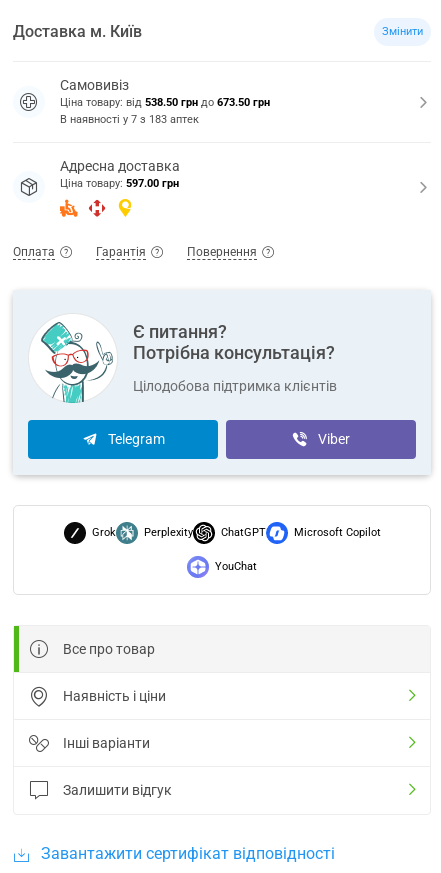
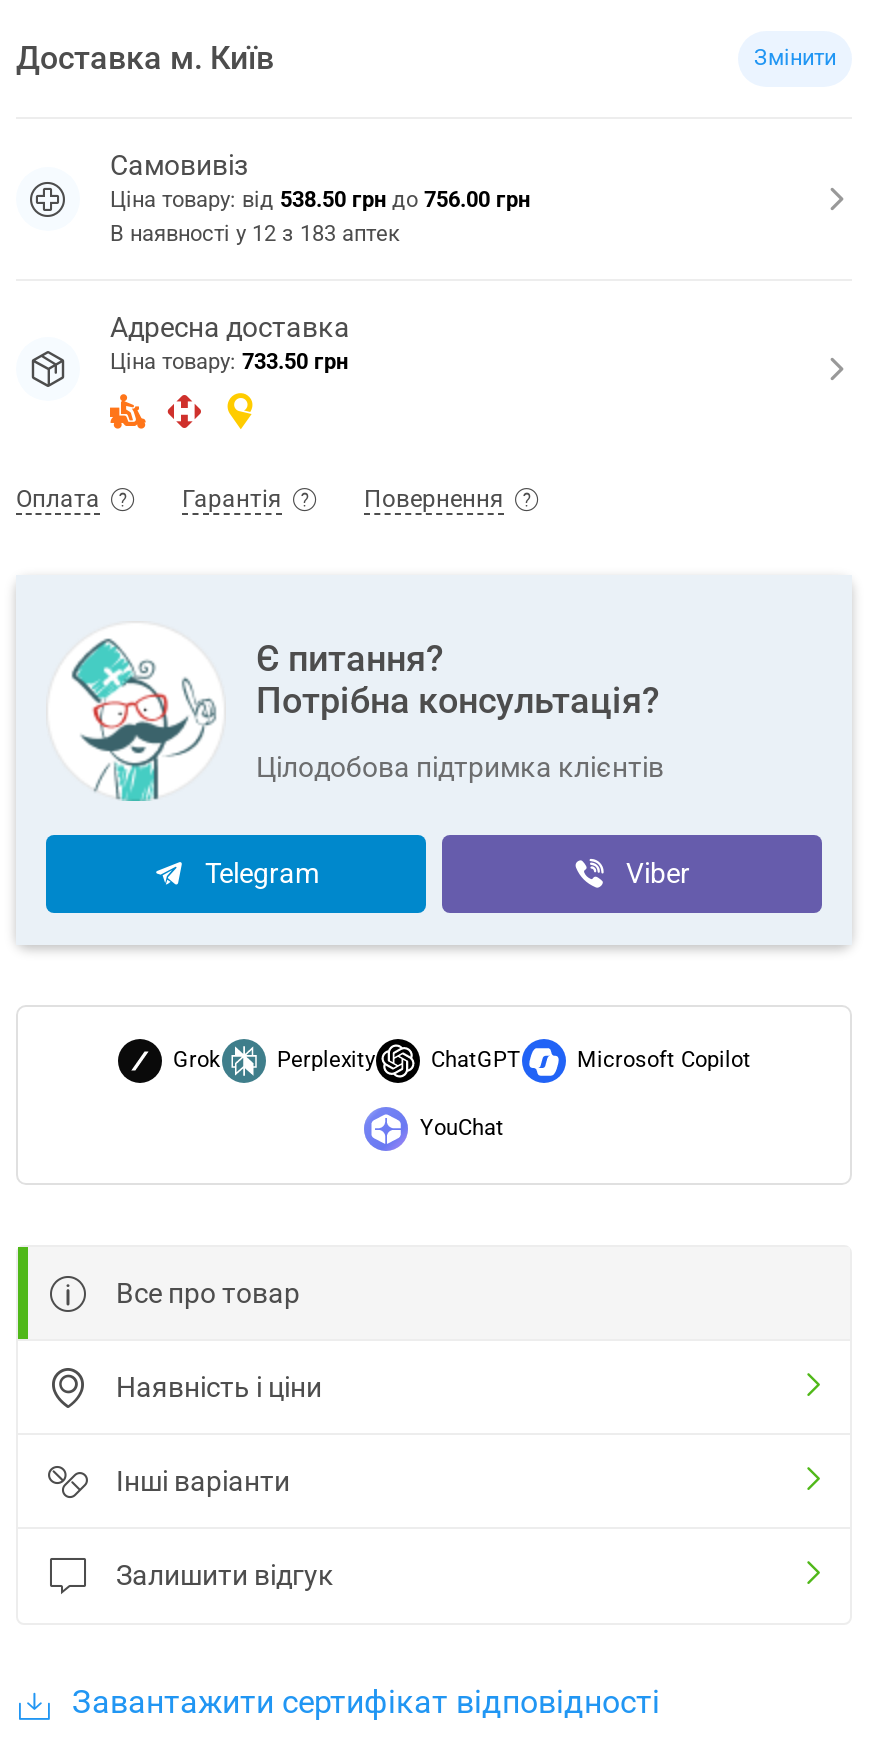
- Ціна товару: від 538.50 грн до 673.50 грн
+ Ціна товару: від 538.50 грн до 756.00 грн

- В наявності у 7 з 183 аптек
+ В наявності у 12 з 183 аптек

- Ціна товару: 597.00 грн
+ Ціна товару: 733.50 грн
